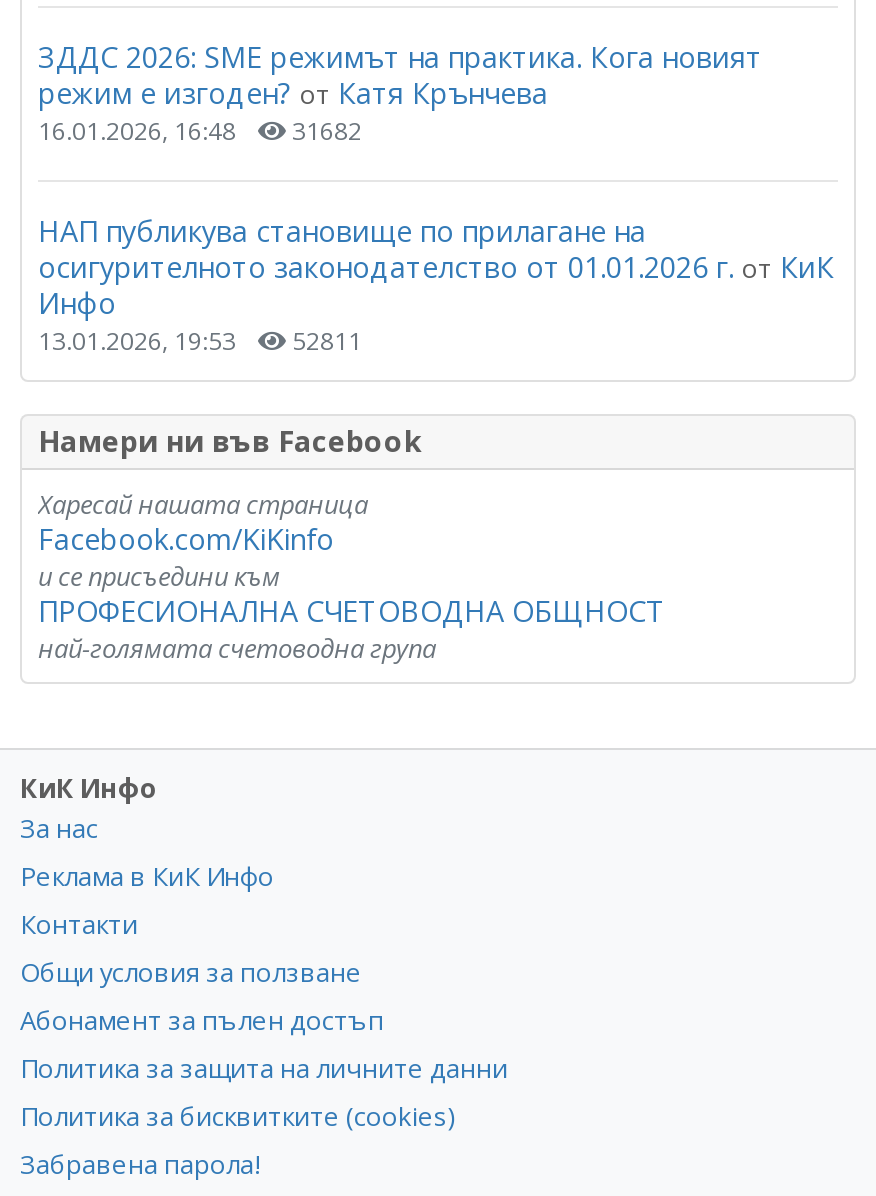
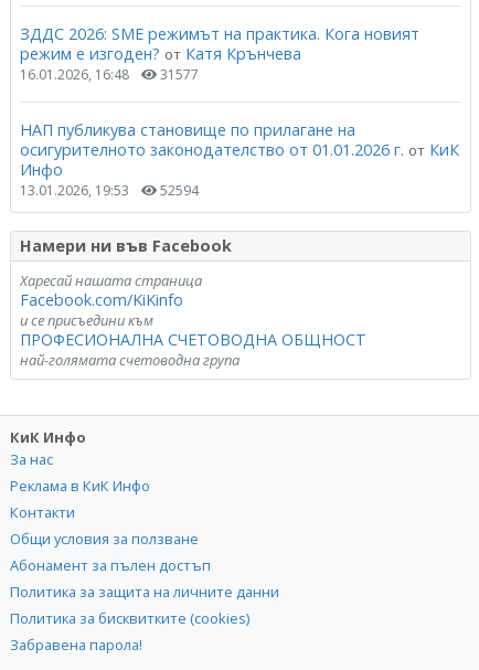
- 16.01.2026, 16:48 31682
+ 16.01.2026, 16:48 31577

- 13.01.2026, 19:53 52811
+ 13.01.2026, 19:53 52594
